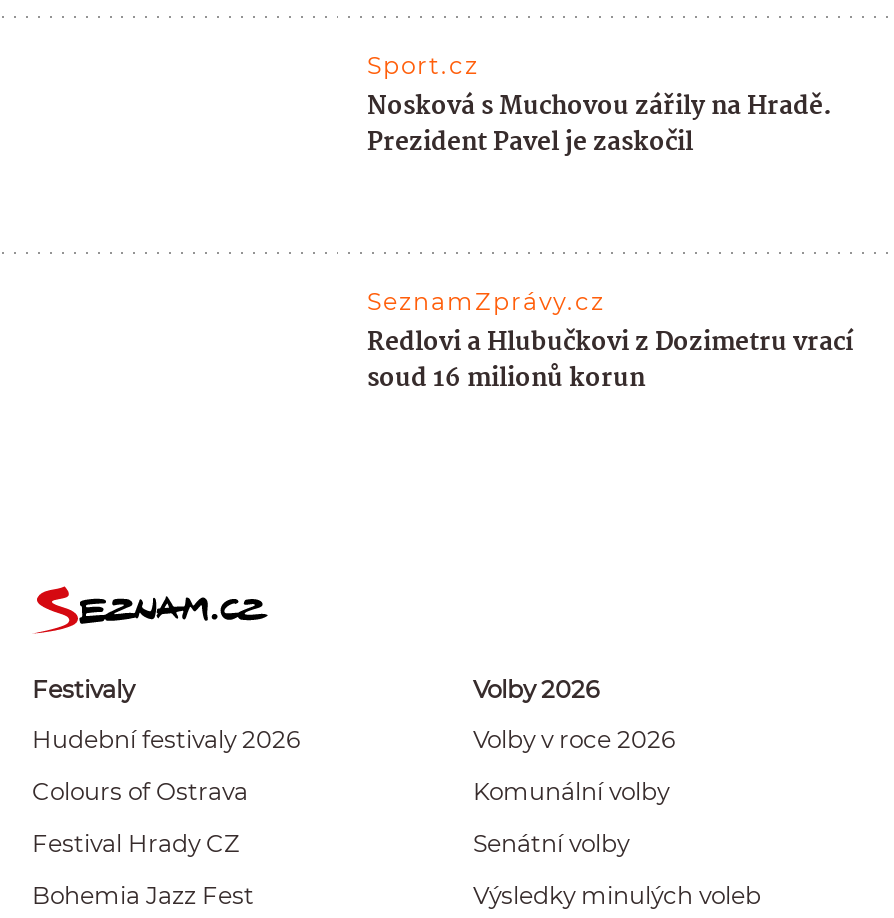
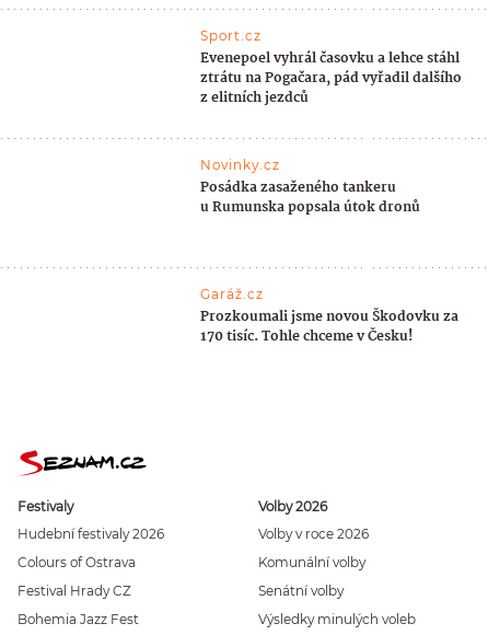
- Nosková s Muchovou zářily na Hradě.
- Prezident Pavel je zaskočil
+ Evenepoel vyhrál časovku a lehce stáhl
+ ztrátu na Pogačara, pád vyřadil dalšího
+ z elitních jezdců
+ Novinky.cz
+ Posádka zasaženého tankeru
+ u Rumunska popsala útok dronů

- SeznamZprávy.cz
- Redlovi a Hlubučkovi z Dozimetru vrací
- soud 16 milionů korun
+ Garáž.cz
+ Prozkoumali jsme novou Škodovku za
+ 170 tisíc. Tohle chceme v Česku!
